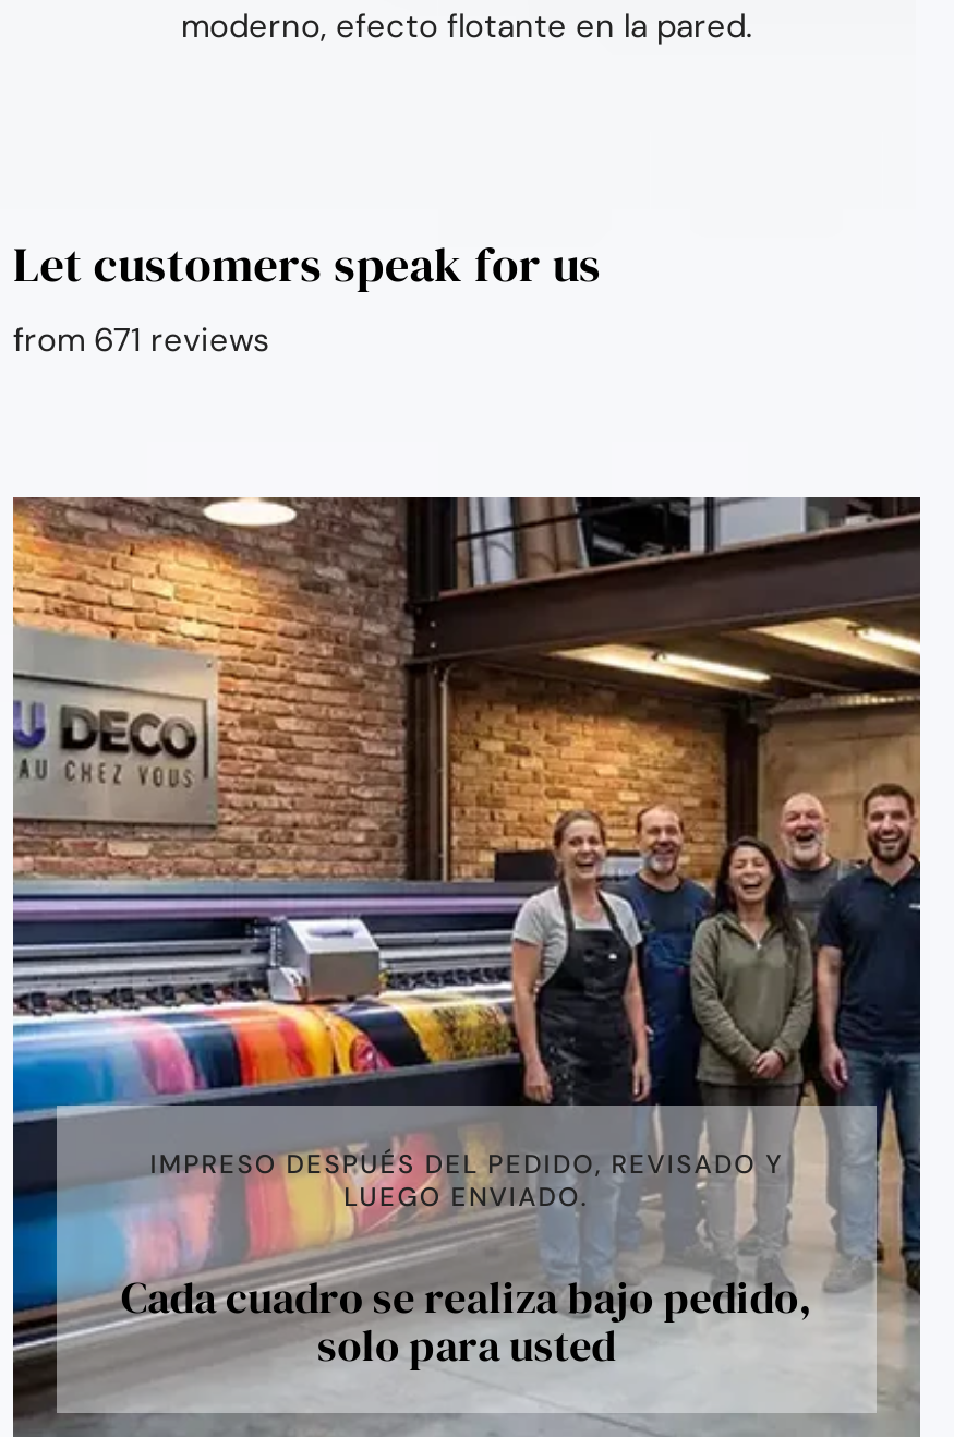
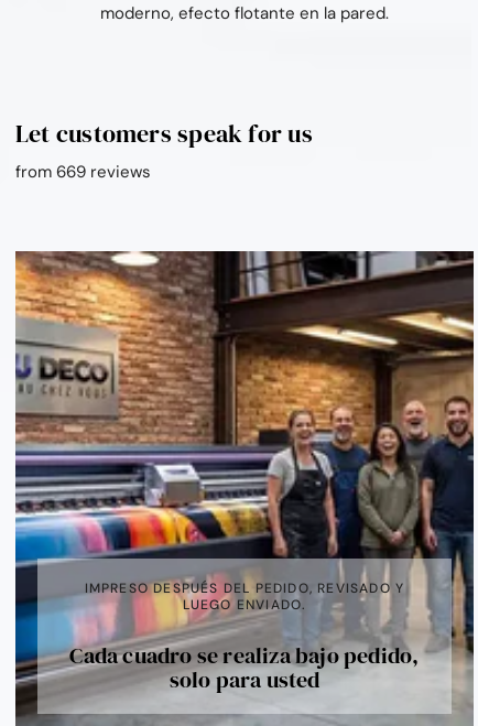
- from 671 reviews
+ from 669 reviews
